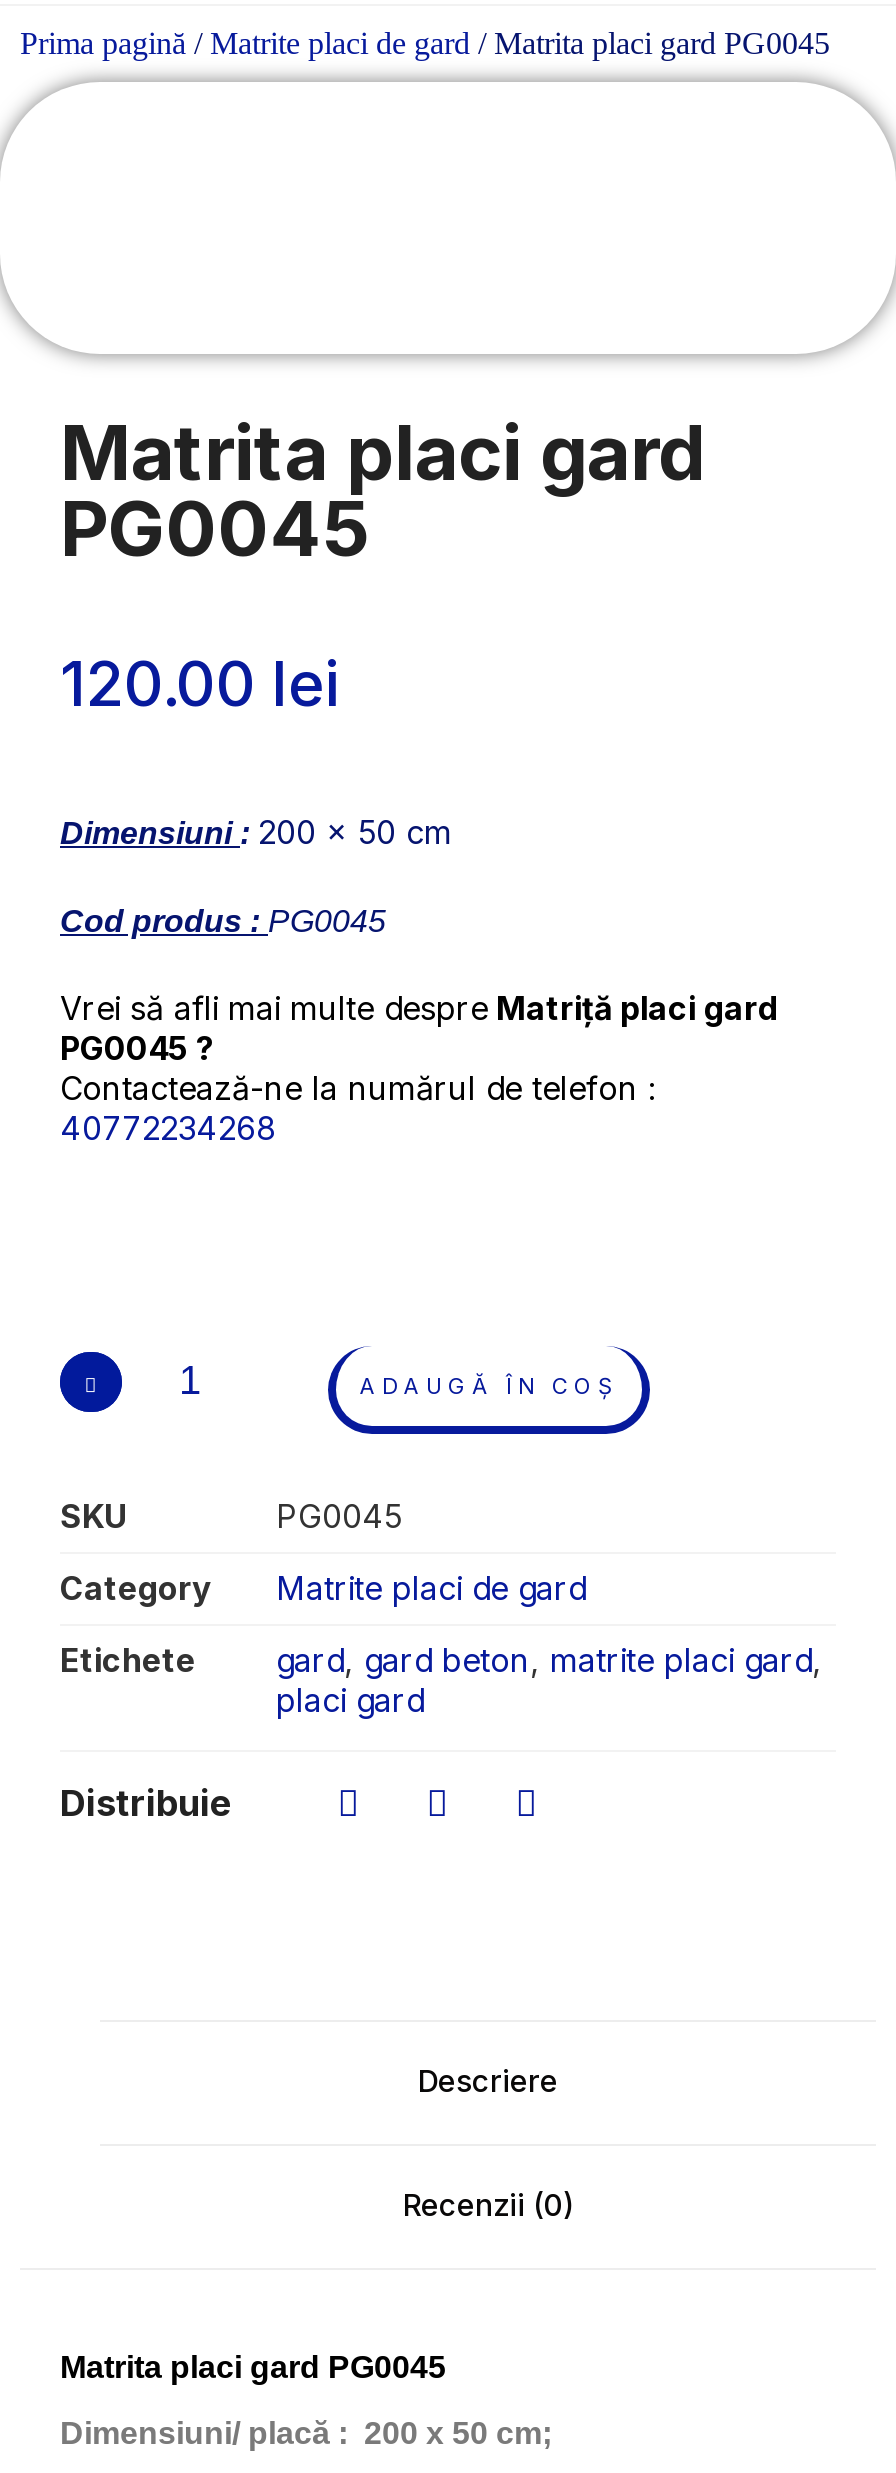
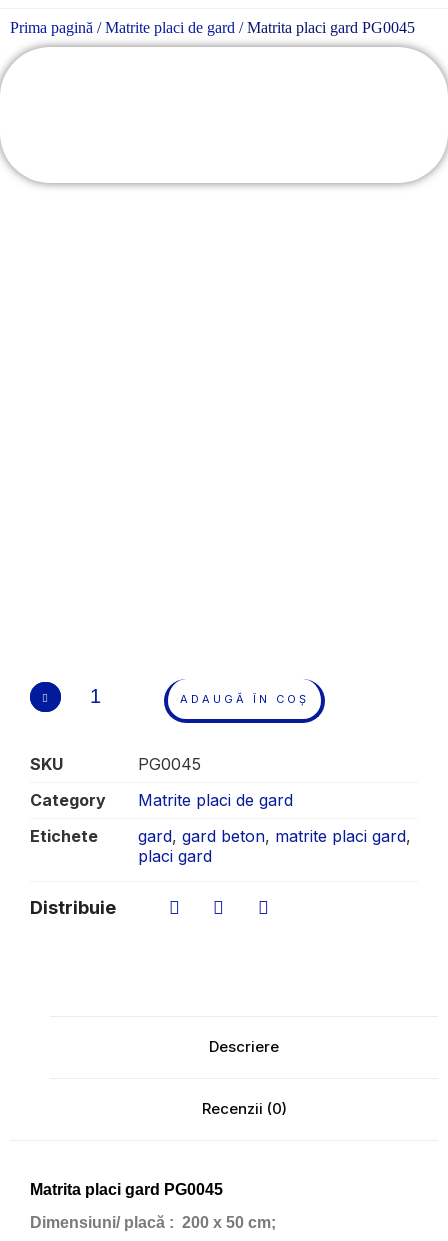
- Matrita placi gard
- PG0045
- 120.00 lei
- Dimensiuni: 200 x 50 cm
- Cod produs : PG0045
- Vrei să afli mai multe despre Matriță placi gard
- PG0045 ?
- Contactează-ne la numărul de telefon :
- 40772234268
